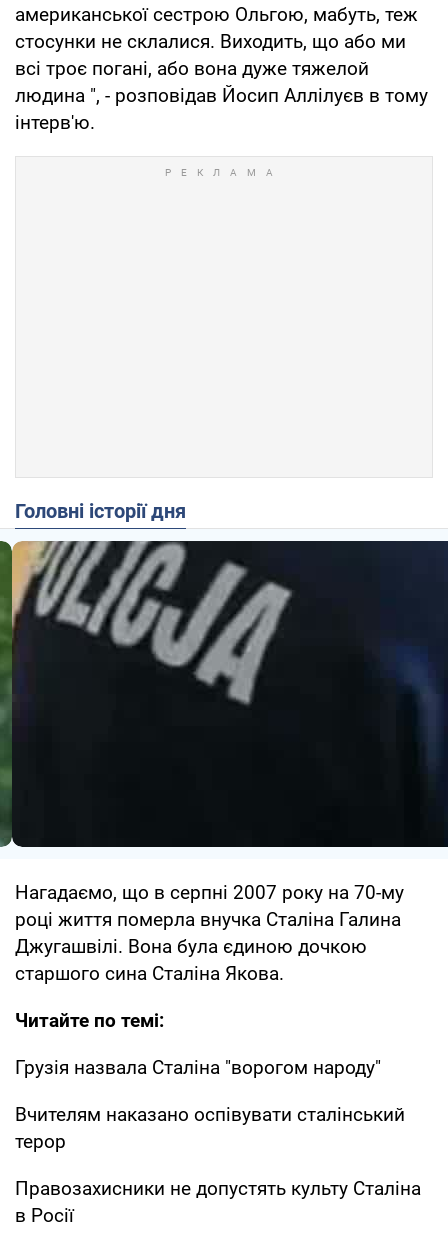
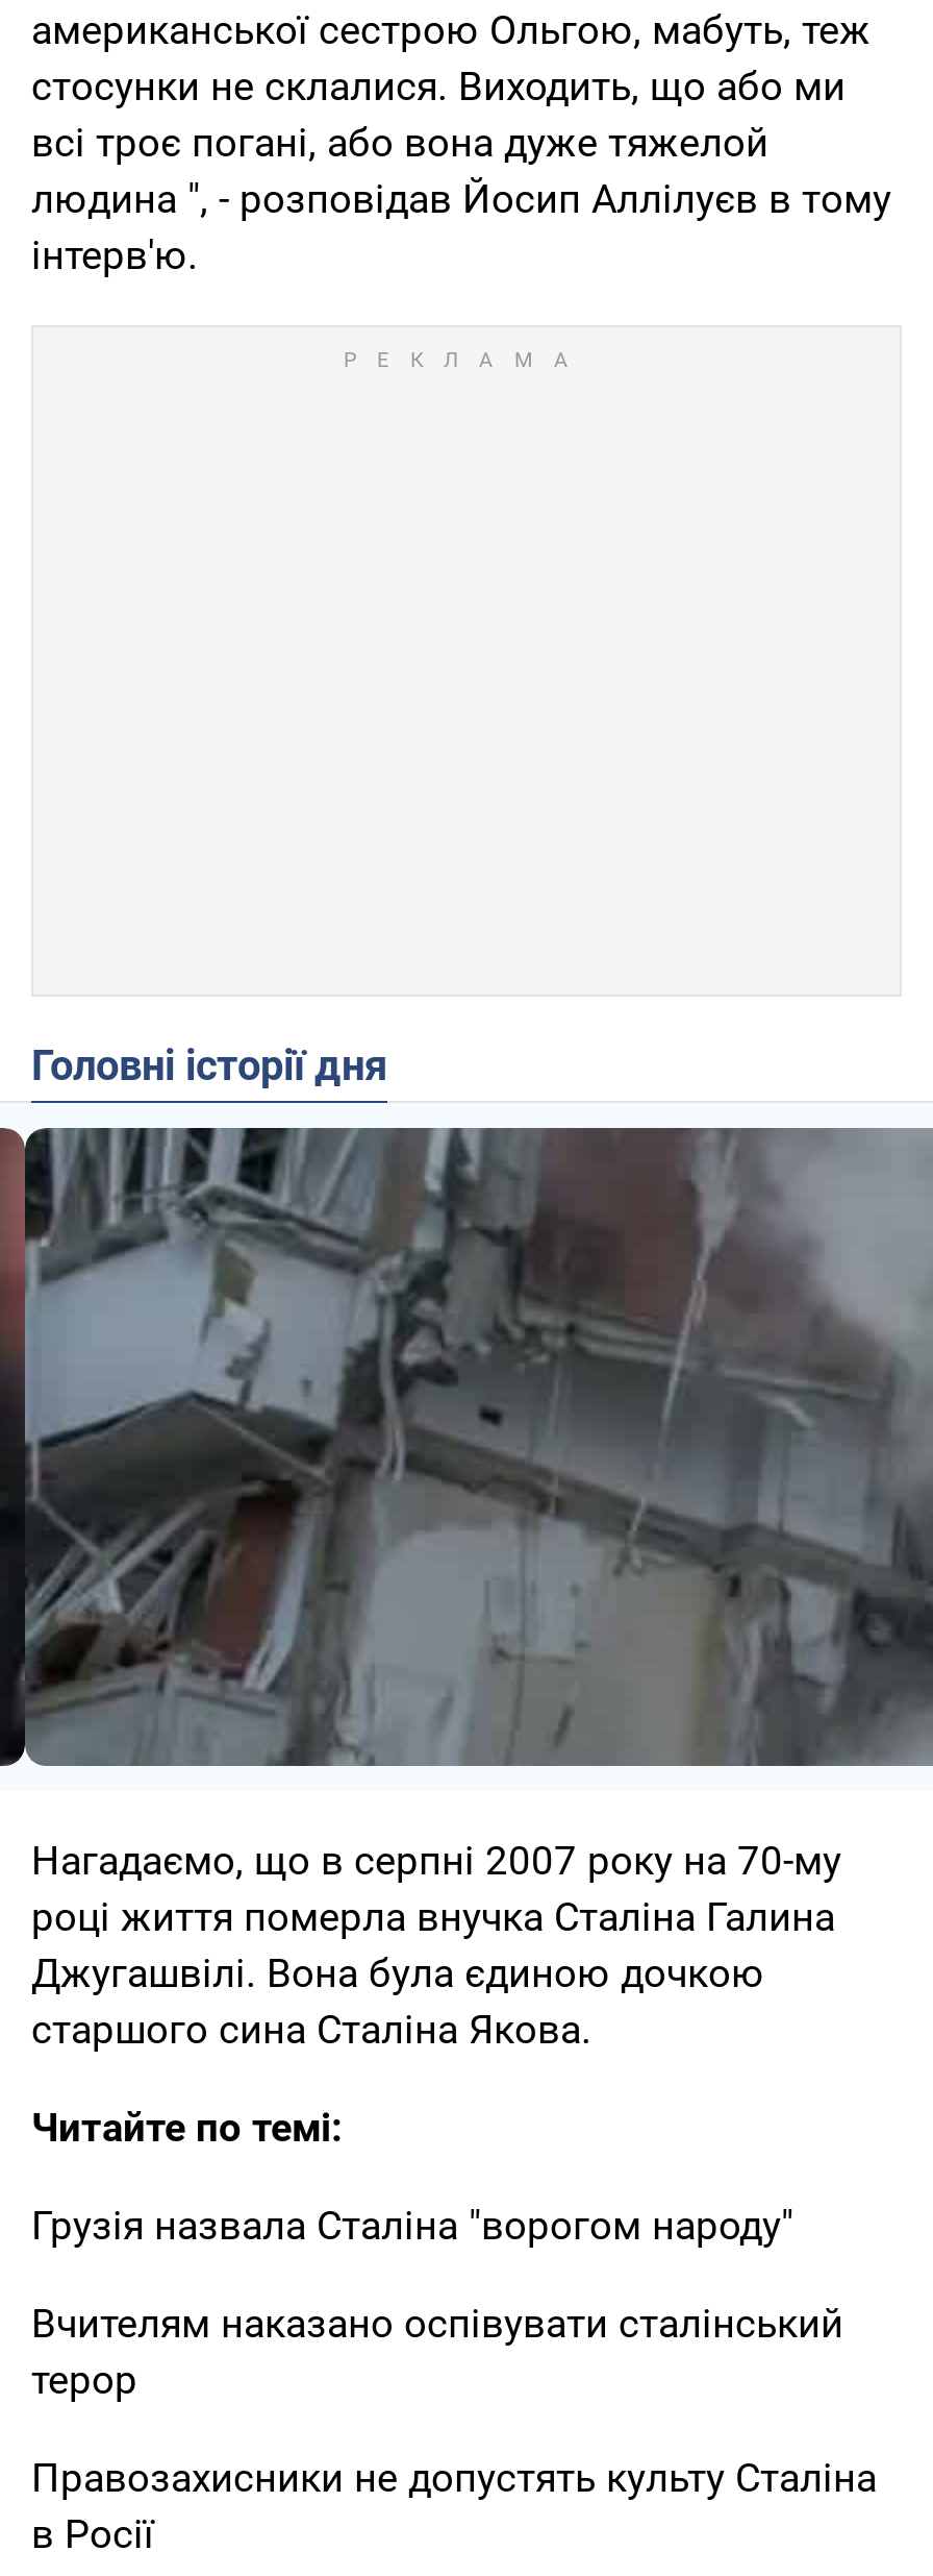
- [image]
+ [image]
